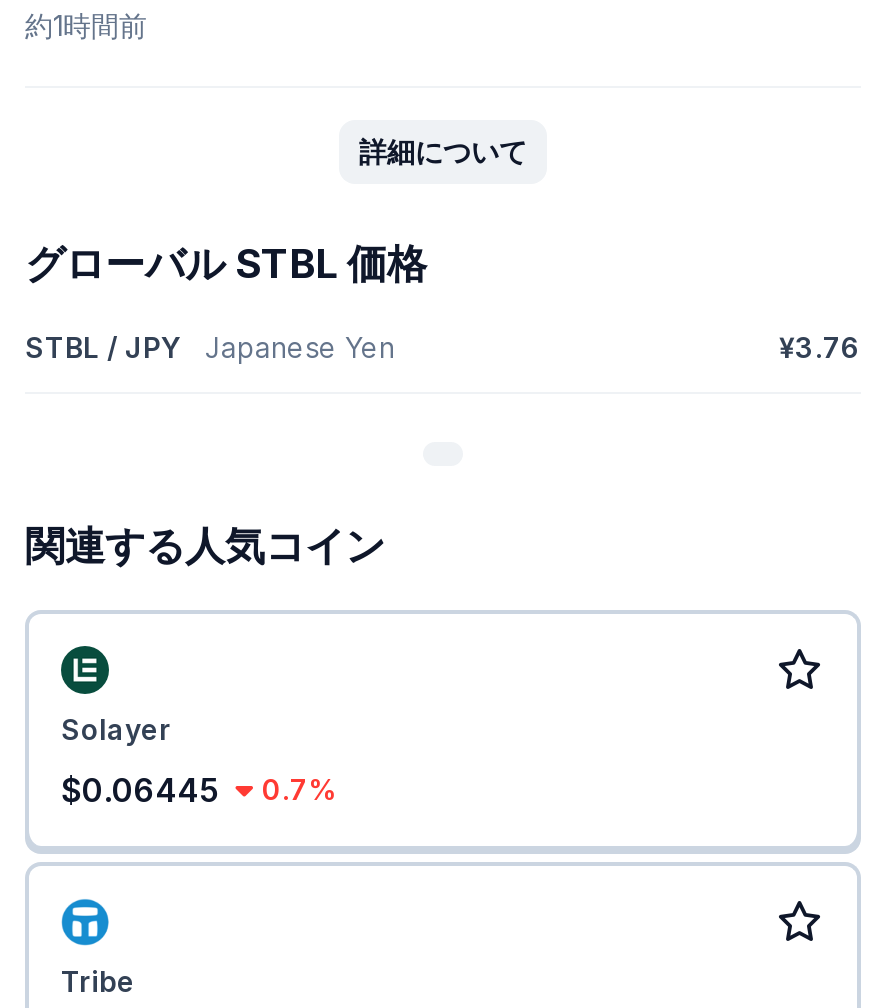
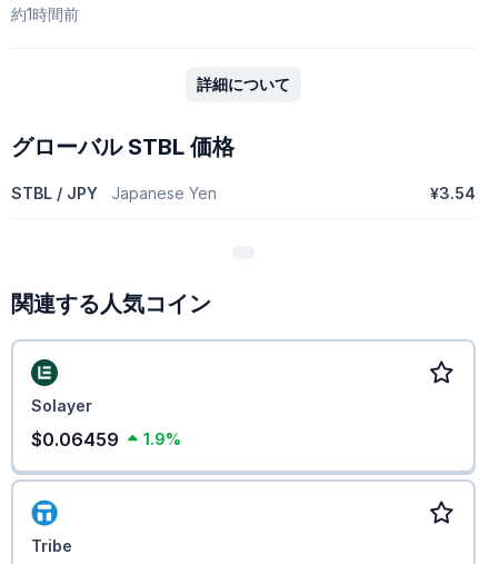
- ¥3.76
+ ¥3.54

- $0.06445
+ $0.06459

- 0.7%
+ 1.9%
